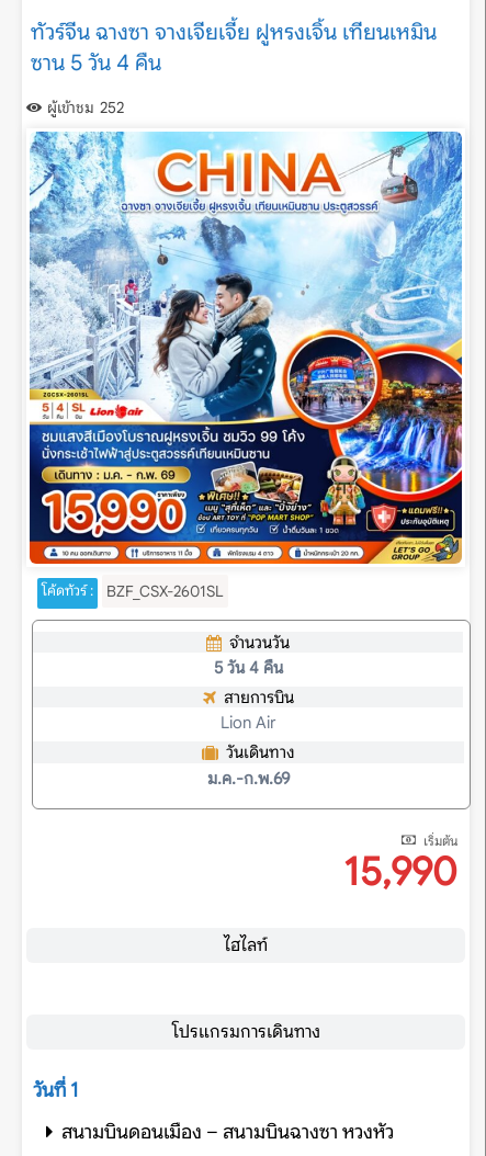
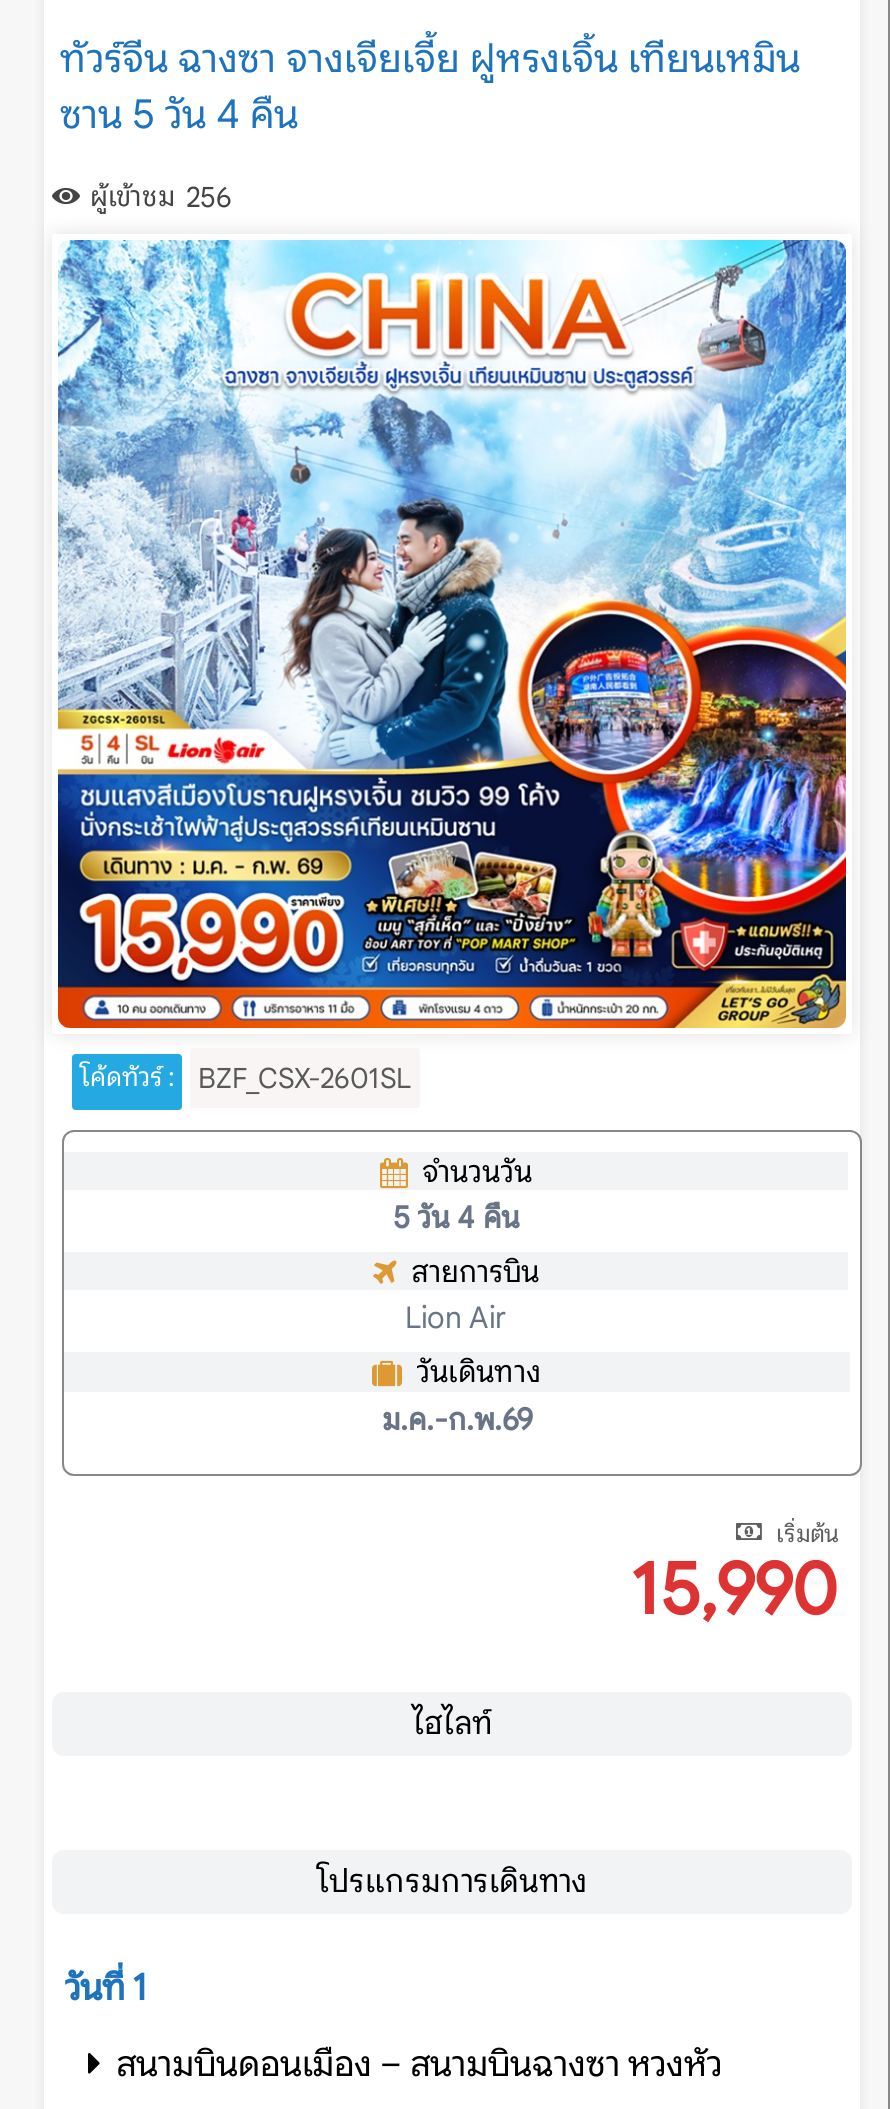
- ผู้เข้าชม 252
+ ผู้เข้าชม 256
